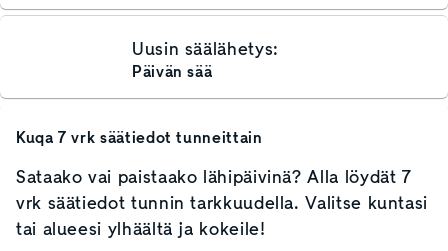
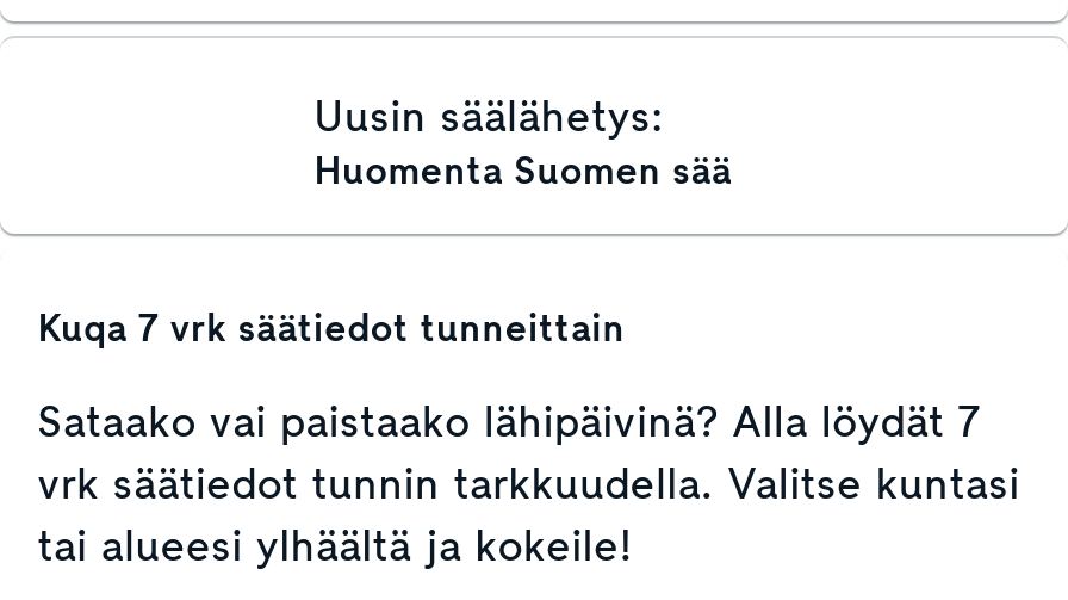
- Päivän sää
+ Huomenta Suomen sää
